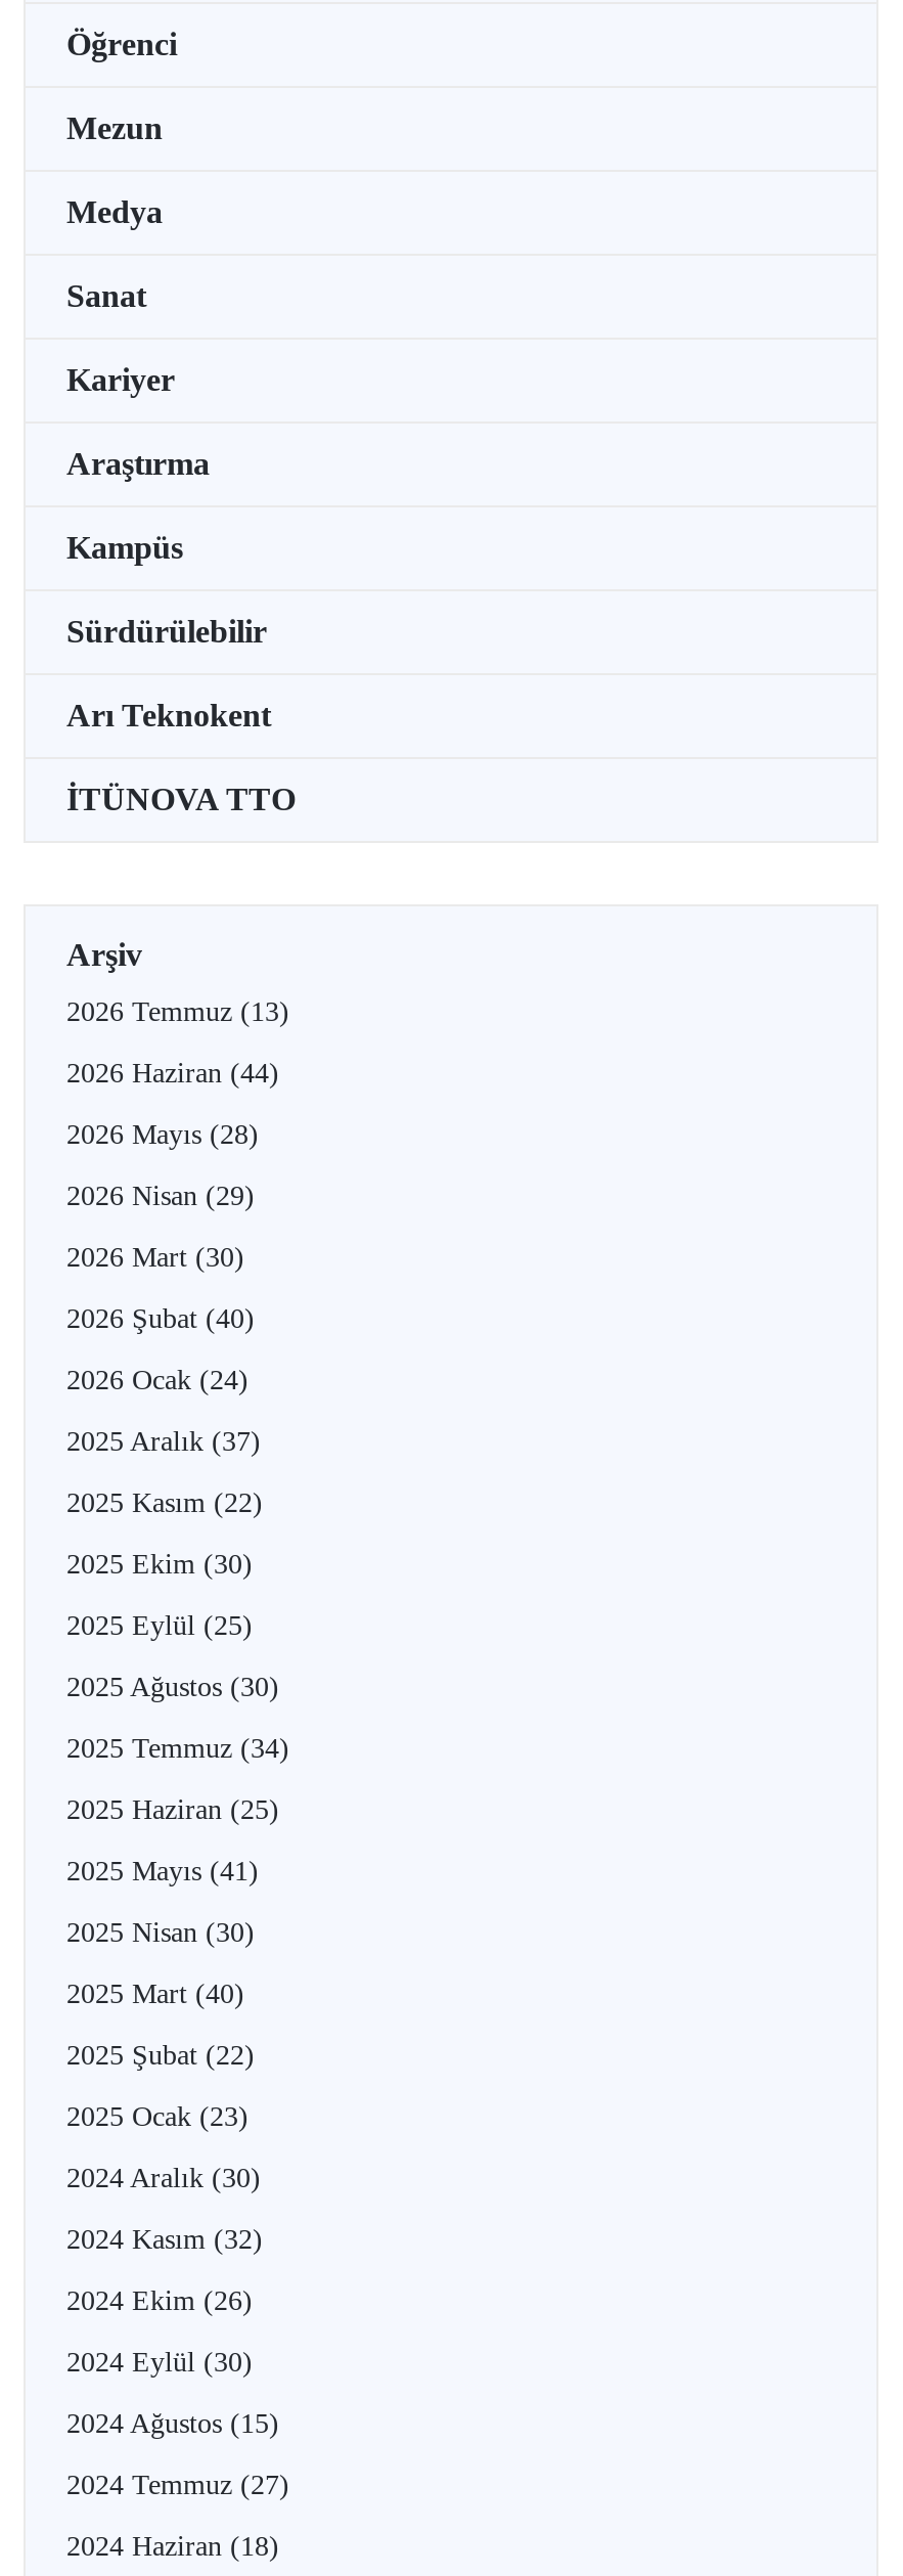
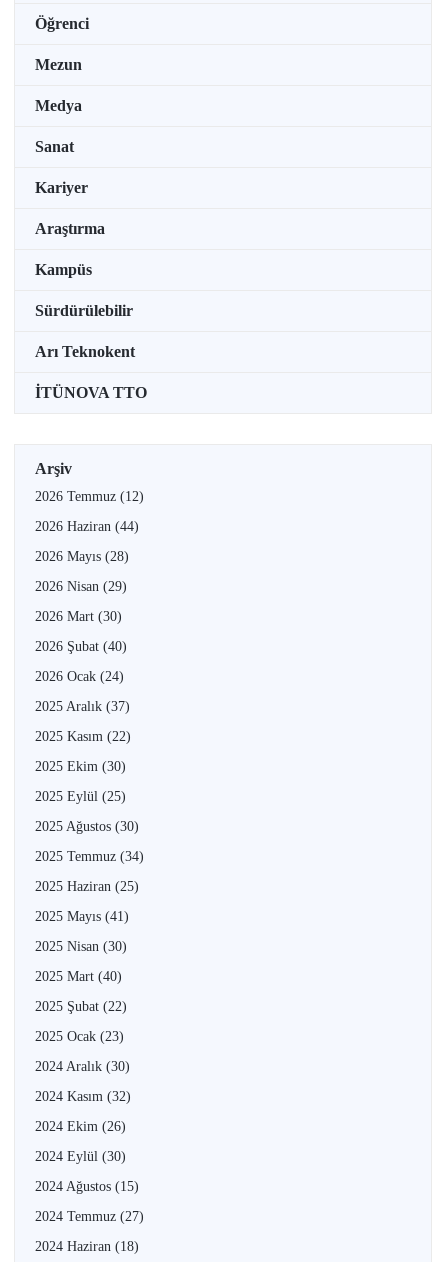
- 2026 Temmuz (13)
+ 2026 Temmuz (12)
